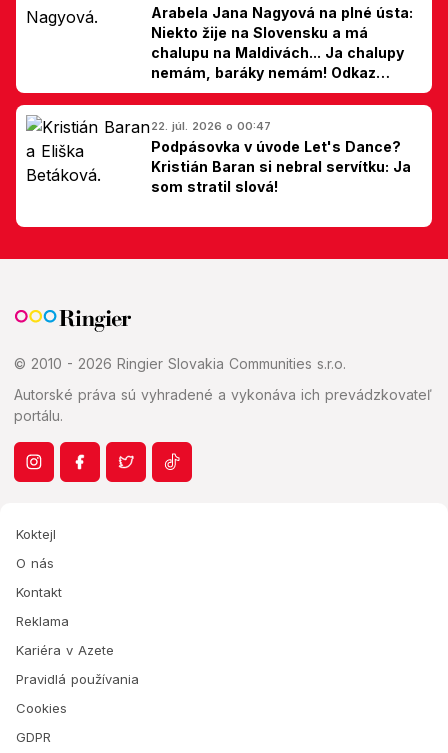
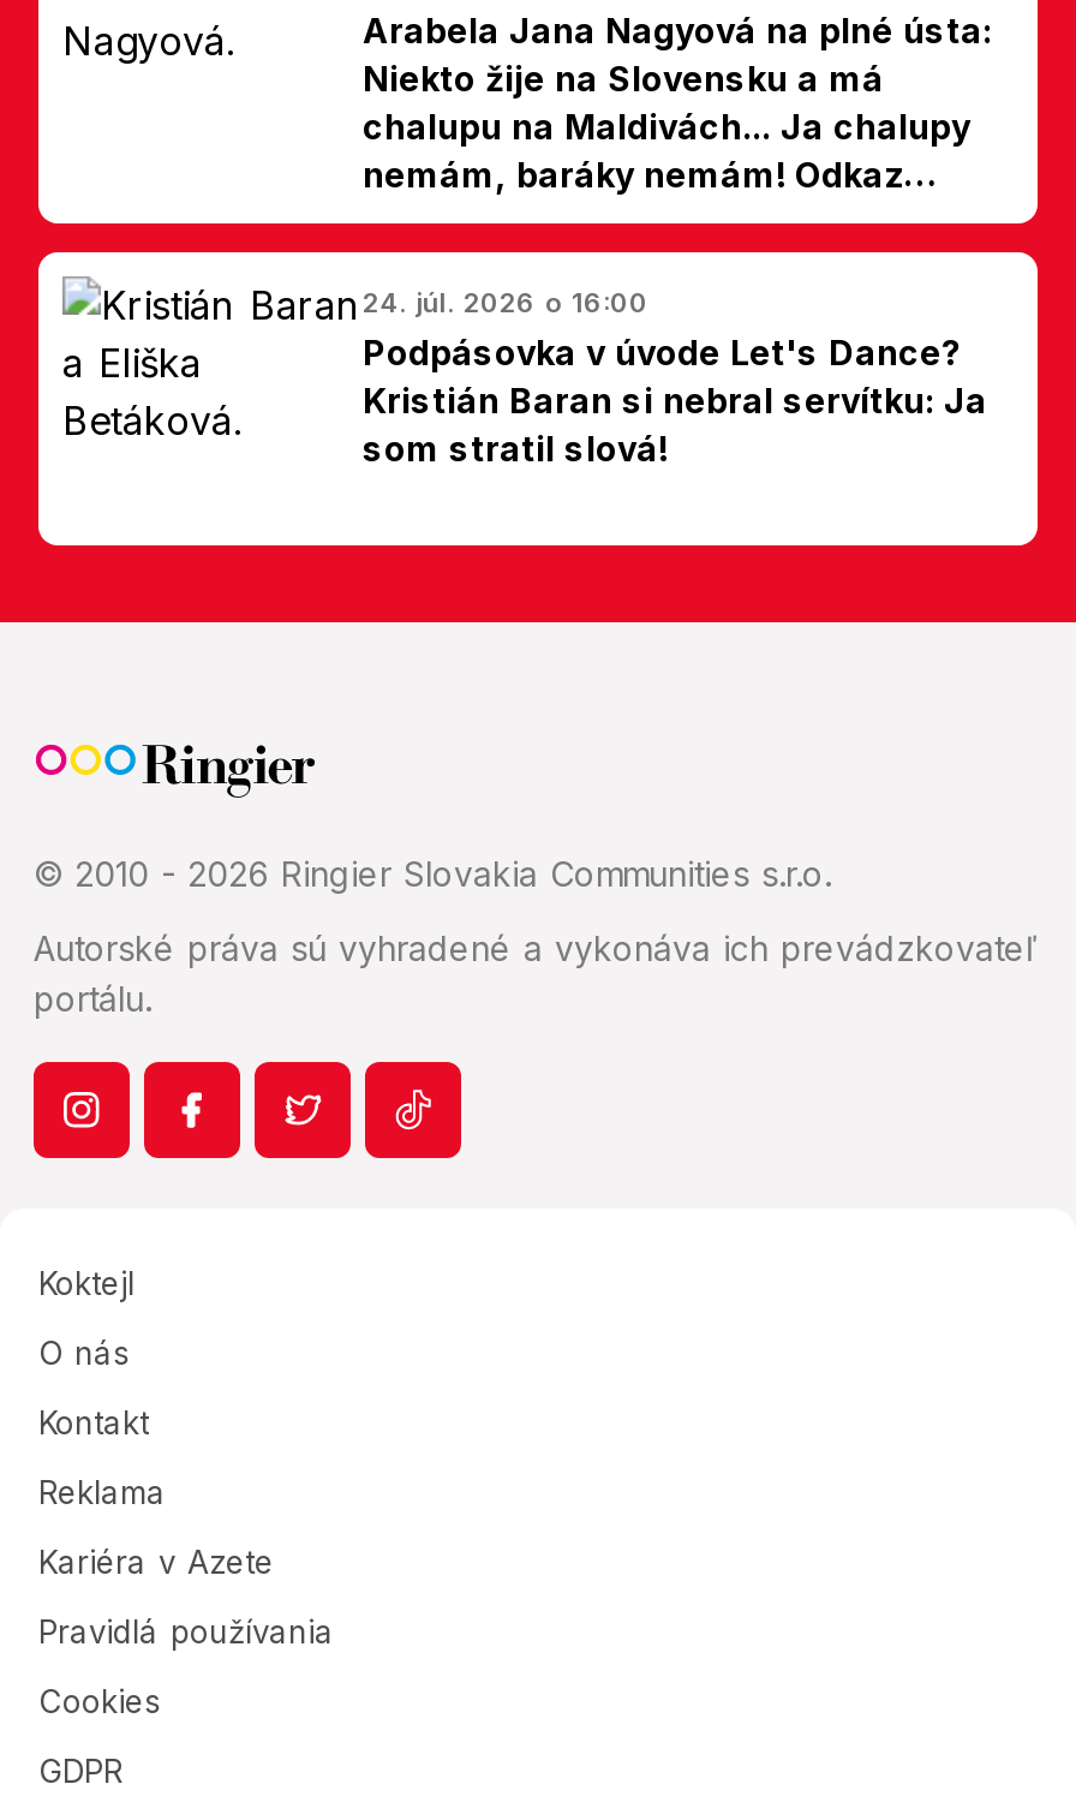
- 22. júl. 2026 o 00:47
+ 24. júl. 2026 o 16:00
